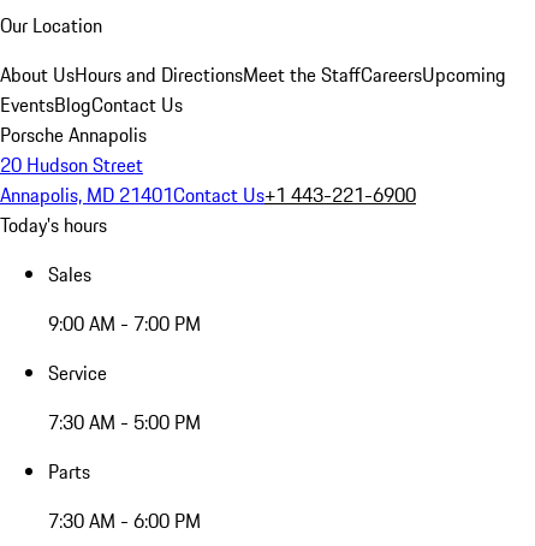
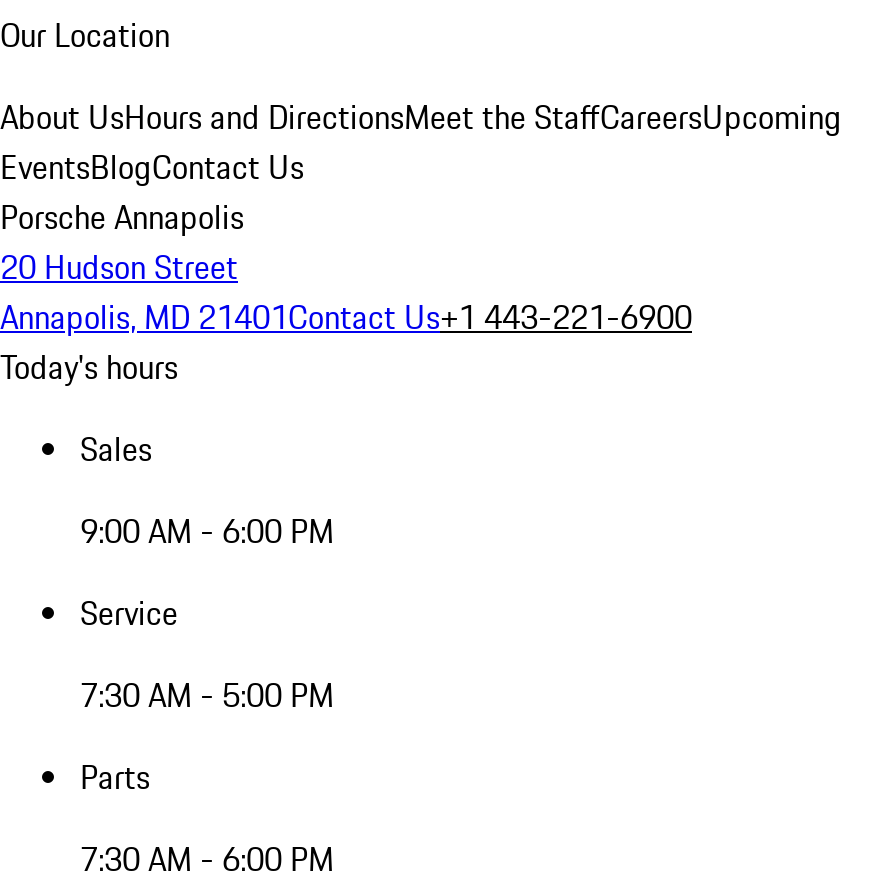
- 9:00 AM - 7:00 PM
+ 9:00 AM - 6:00 PM
